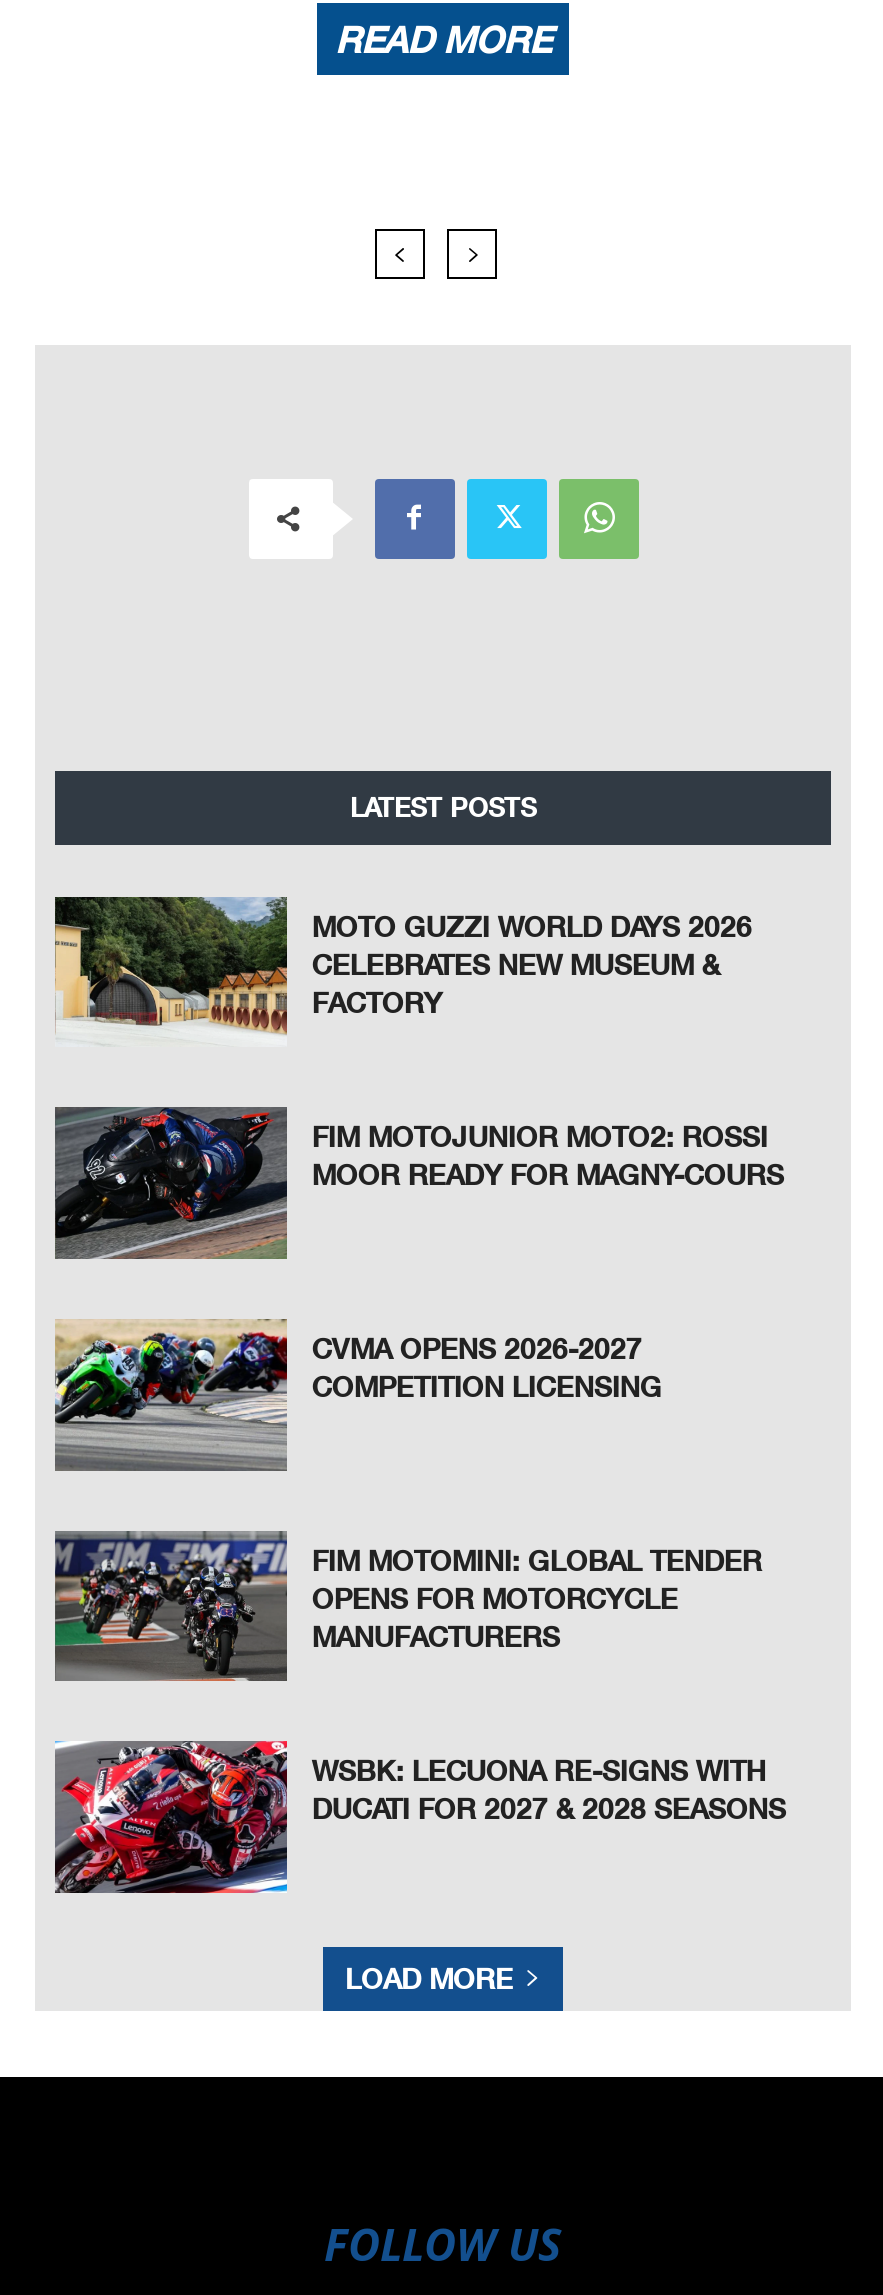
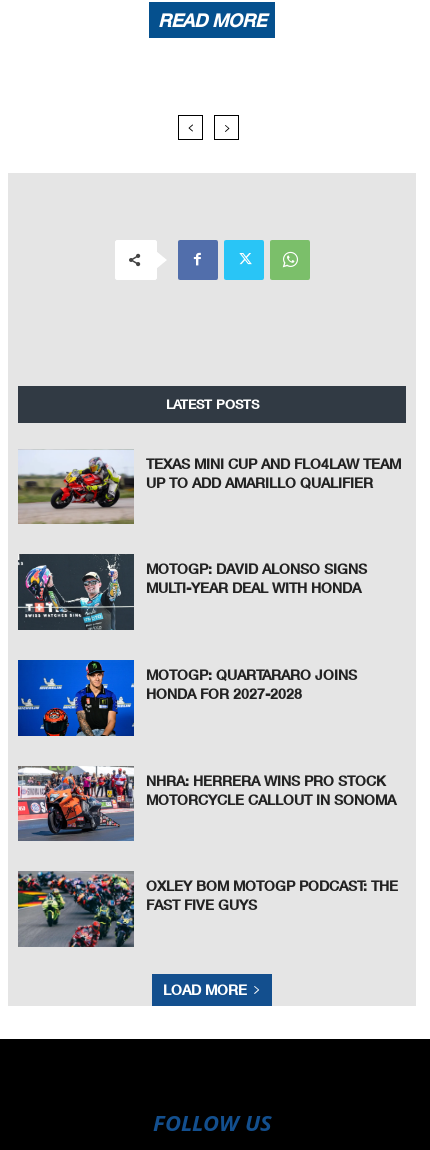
- [image]
- MOTO GUZZI WORLD DAYS 2026
- CELEBRATES NEW MUSEUM &
- FACTORY
+ [image]
+ TEXAS MINI CUP AND FLO4LAW TEAM
+ UP TO ADD AMARILLO QUALIFIER

- [image]
- FIM MOTOJUNIOR MOTO2: ROSSI
- MOOR READY FOR MAGNY-COURS
+ [image]
+ MOTOGP: DAVID ALONSO SIGNS
+ MULTI-YEAR DEAL WITH HONDA

- [image]
- CVMA OPENS 2026-2027
- COMPETITION LICENSING
+ [image]
+ MOTOGP: QUARTARARO JOINS
+ HONDA FOR 2027-2028

- [image]
- FIM MOTOMINI: GLOBAL TENDER
- OPENS FOR MOTORCYCLE
- MANUFACTURERS
+ [image]
+ NHRA: HERRERA WINS PRO STOCK
+ MOTORCYCLE CALLOUT IN SONOMA

- [image]
- WSBK: LECUONA RE-SIGNS WITH
- DUCATI FOR 2027 & 2028 SEASONS
+ [image]
+ OXLEY BOM MOTOGP PODCAST: THE
+ FAST FIVE GUYS
